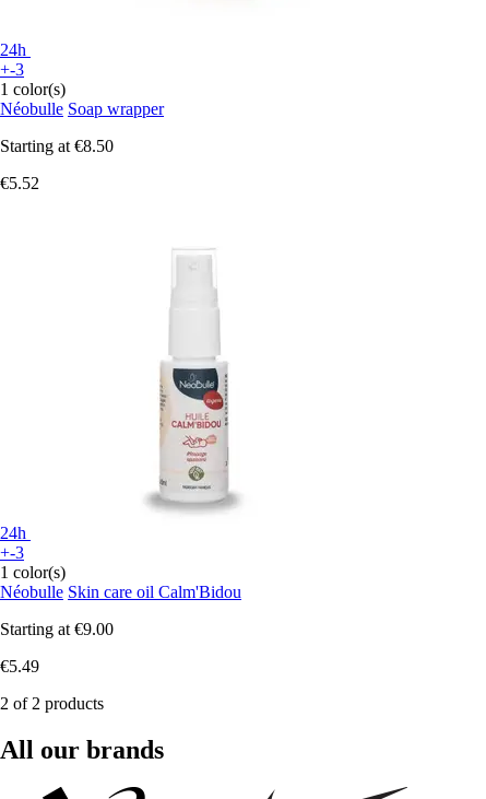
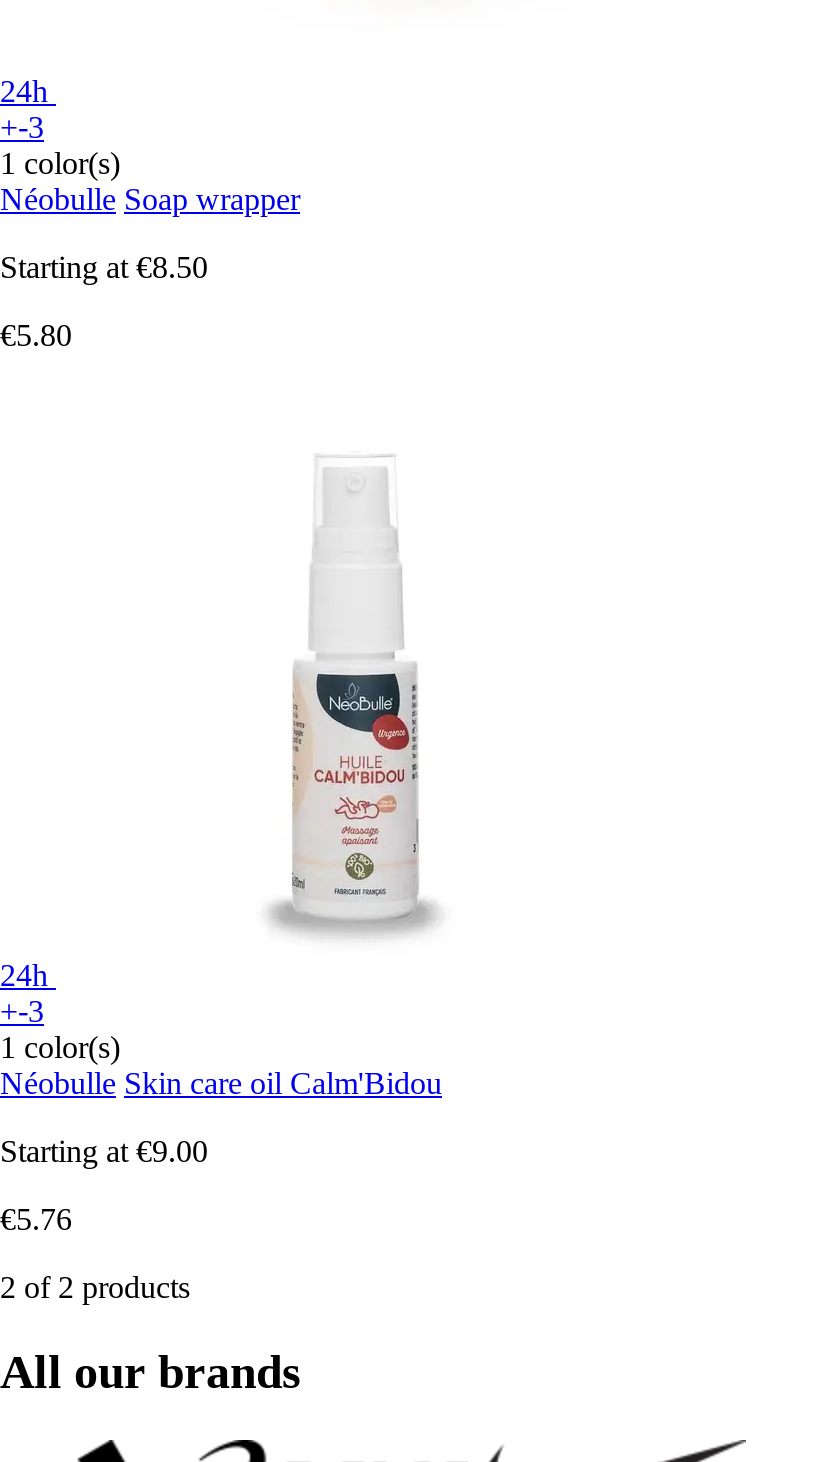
- €5.52
+ €5.80

- €5.49
+ €5.76
